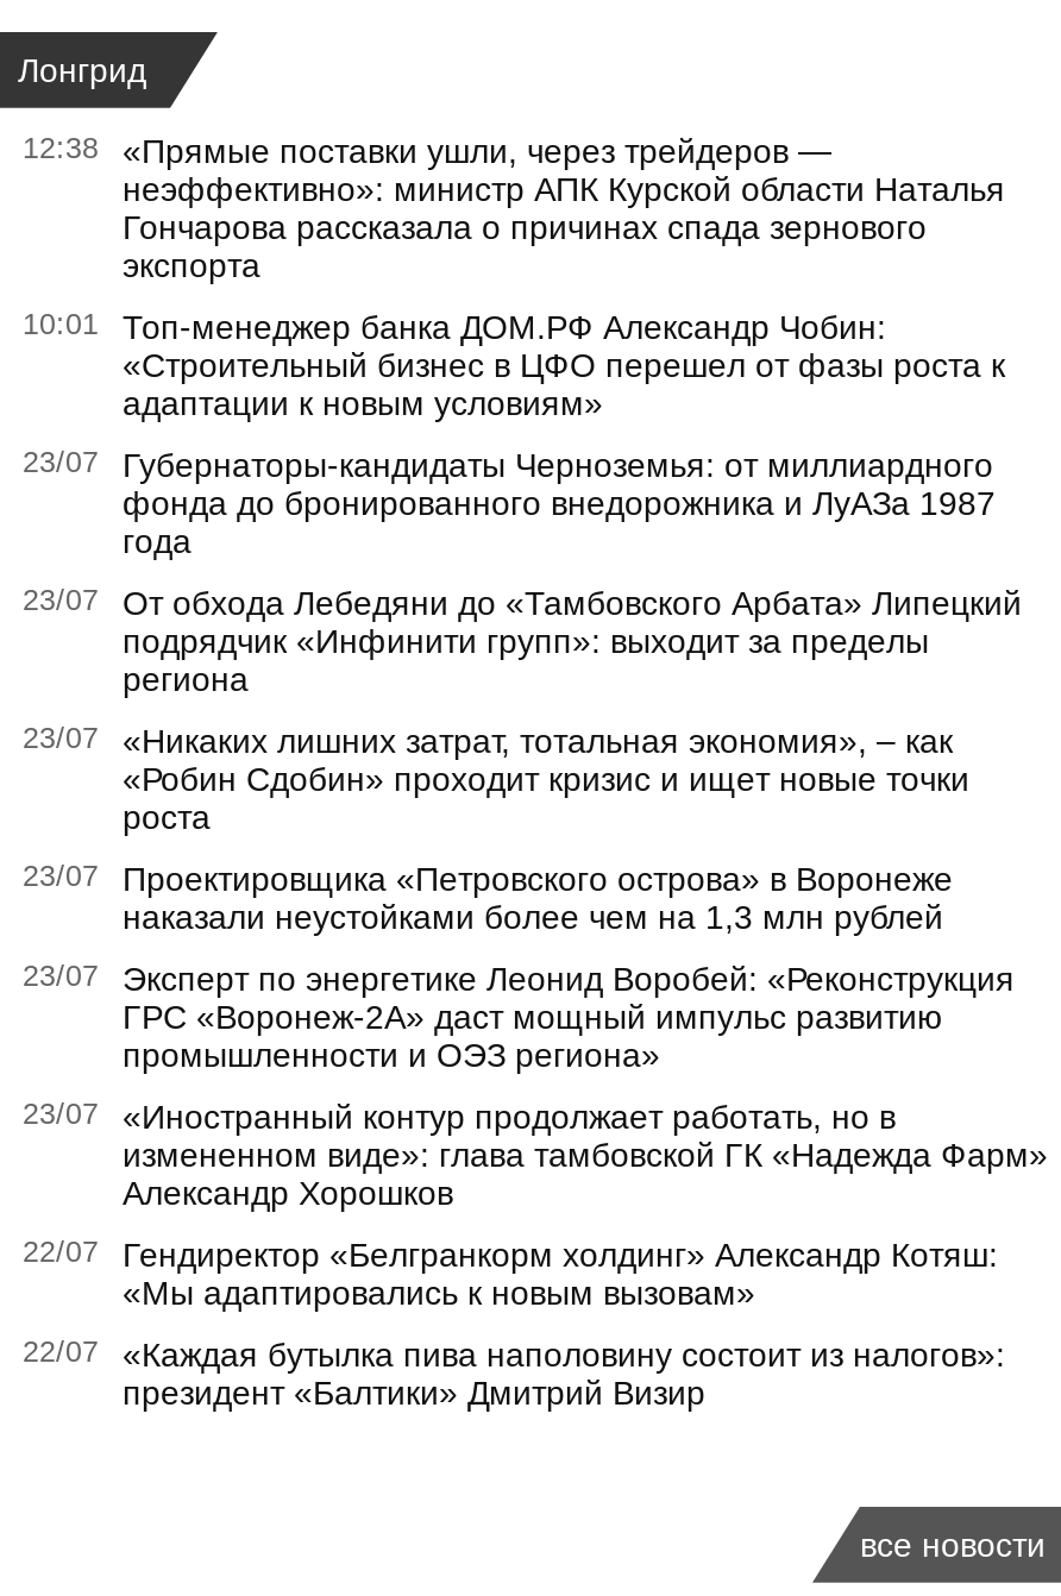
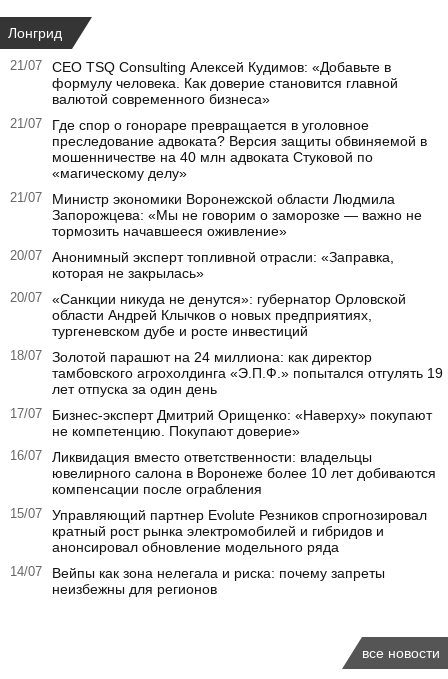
- 12:38
- «Прямые поставки ушли, через трейдеров —
- неэффективно»: министр АПК Курской области Наталья
- Гончарова рассказала о причинах спада зернового
- экспорта
+ 21/07
+ СЕО TSQ Consulting Алексей Кудимов: «Добавьте в
+ формулу человека. Как доверие становится главной
+ валютой современного бизнеса»

- 10:01
- Топ-менеджер банка ДОМ.РФ Александр Чобин:
- «Строительный бизнес в ЦФО перешел от фазы роста к
- адаптации к новым условиям»
+ 21/07
+ Где спор о гонораре превращается в уголовное
+ преследование адвоката? Версия защиты обвиняемой в
+ мошенничестве на 40 млн адвоката Стуковой по
+ «магическому делу»

- 23/07
- Губернаторы‑кандидаты Черноземья: от миллиардного
- фонда до бронированного внедорожника и ЛуАЗа 1987
- года
+ 21/07
+ Министр экономики Воронежской области Людмила
+ Запорожцева: «Мы не говорим о заморозке — важно не
+ тормозить начавшееся оживление»

- 23/07
- От обхода Лебедяни до «Тамбовского Арбата» Липецкий
- подрядчик «Инфинити групп»: выходит за пределы
- региона
+ 20/07
+ Анонимный эксперт топливной отрасли: «Заправка,
+ которая не закрылась»

- 23/07
- «Никаких лишних затрат, тотальная экономия», – как
- «Робин Сдобин» проходит кризис и ищет новые точки
- роста
+ 20/07
+ «Санкции никуда не денутся»: губернатор Орловской
+ области Андрей Клычков о новых предприятиях,
+ тургеневском дубе и росте инвестиций

- 23/07
- Проектировщика «Петровского острова» в Воронеже
- наказали неустойками более чем на 1,3 млн рублей
+ 18/07
+ Золотой парашют на 24 миллиона: как директор
+ тамбовского агрохолдинга «Э.П.Ф.» попытался отгулять 19
+ лет отпуска за один день

- 23/07
- Эксперт по энергетике Леонид Воробей: «Реконструкция
- ГРС «Воронеж‑2А» даст мощный импульс развитию
- промышленности и ОЭЗ региона»
+ 17/07
+ Бизнес-эксперт Дмитрий Орищенко: «Наверху» покупают
+ не компетенцию. Покупают доверие»

- 23/07
- «Иностранный контур продолжает работать, но в
- измененном виде»: глава тамбовской ГК «Надежда Фарм»
- Александр Хорошков
+ 16/07
+ Ликвидация вместо ответственности: владельцы
+ ювелирного салона в Воронеже более 10 лет добиваются
+ компенсации после ограбления

- 22/07
- Гендиректор «Белгранкорм холдинг» Александр Котяш:
- «Мы адаптировались к новым вызовам»
+ 15/07
+ Управляющий партнер Evolute Резников спрогнозировал
+ кратный рост рынка электромобилей и гибридов и
+ анонсировал обновление модельного ряда

- 22/07
- «Каждая бутылка пива наполовину состоит из налогов»:
- президент «Балтики» Дмитрий Визир
+ 14/07
+ Вейпы как зона нелегала и риска: почему запреты
+ неизбежны для регионов
